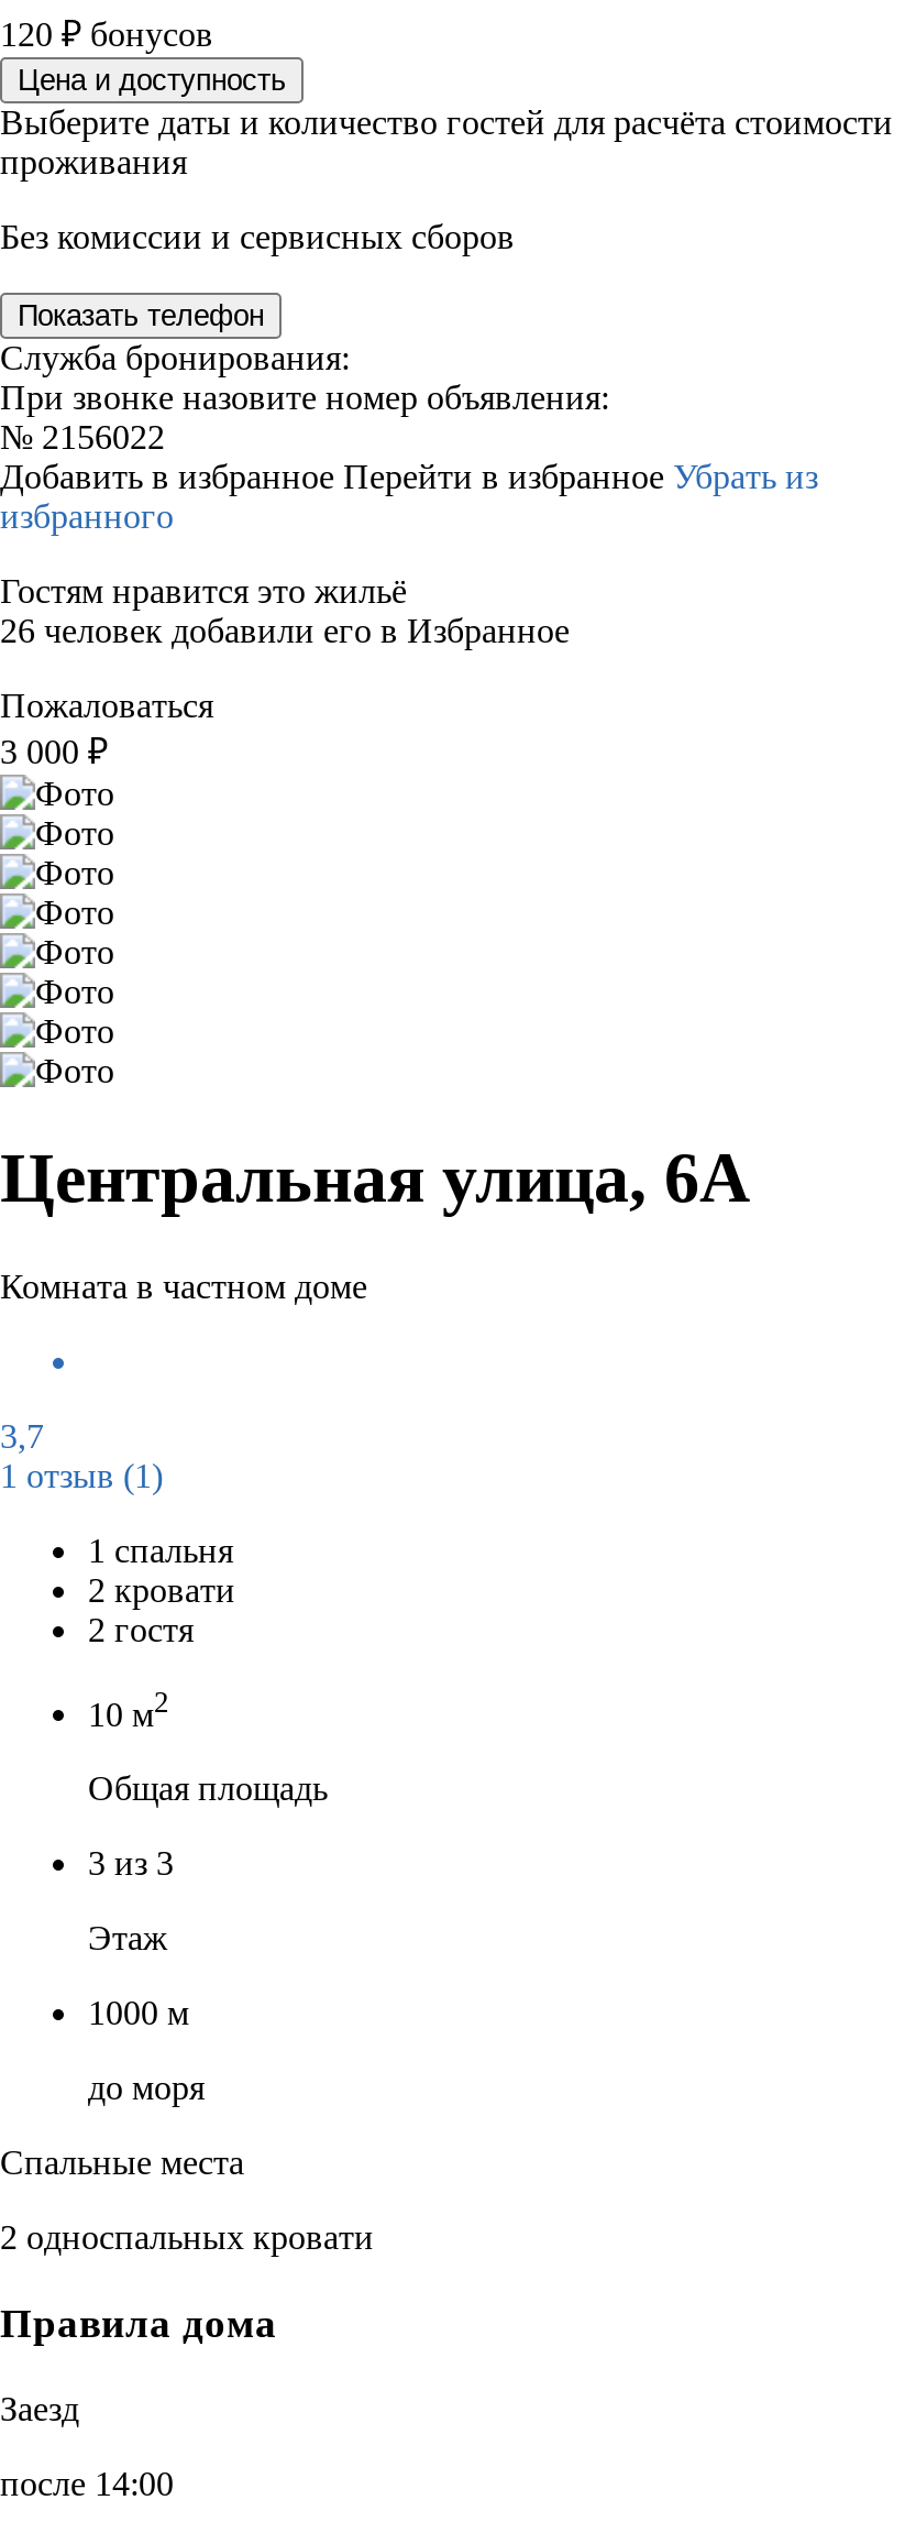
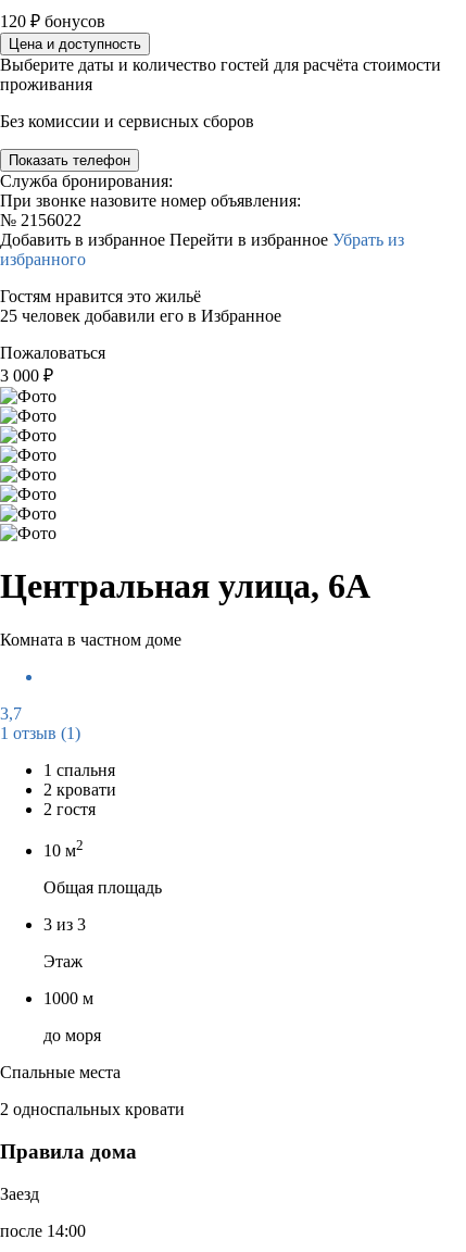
- 26 человек добавили его в Избранное
+ 25 человек добавили его в Избранное
